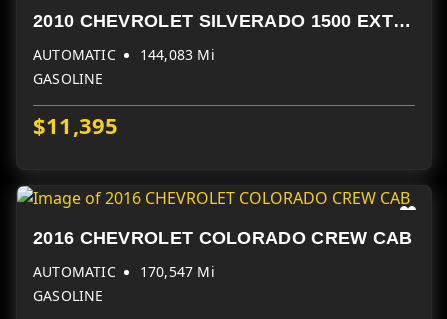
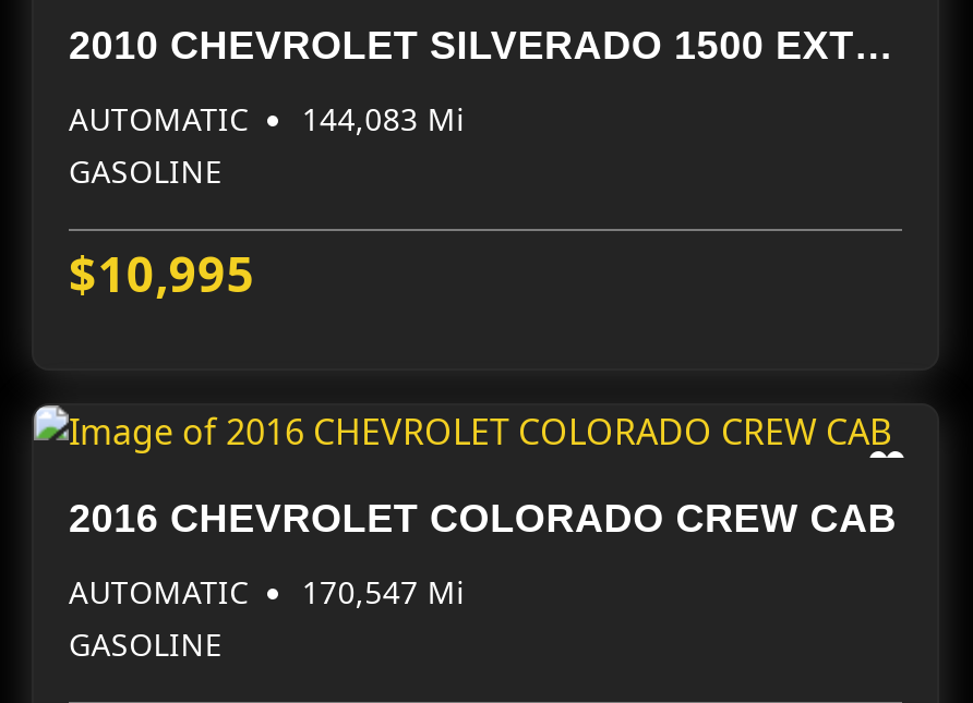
- $11,395
+ $10,995
